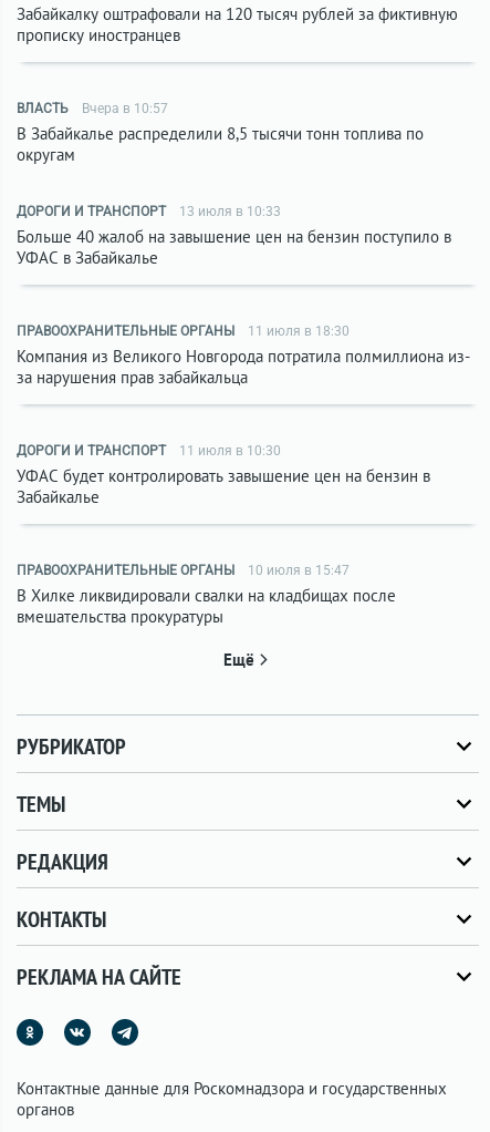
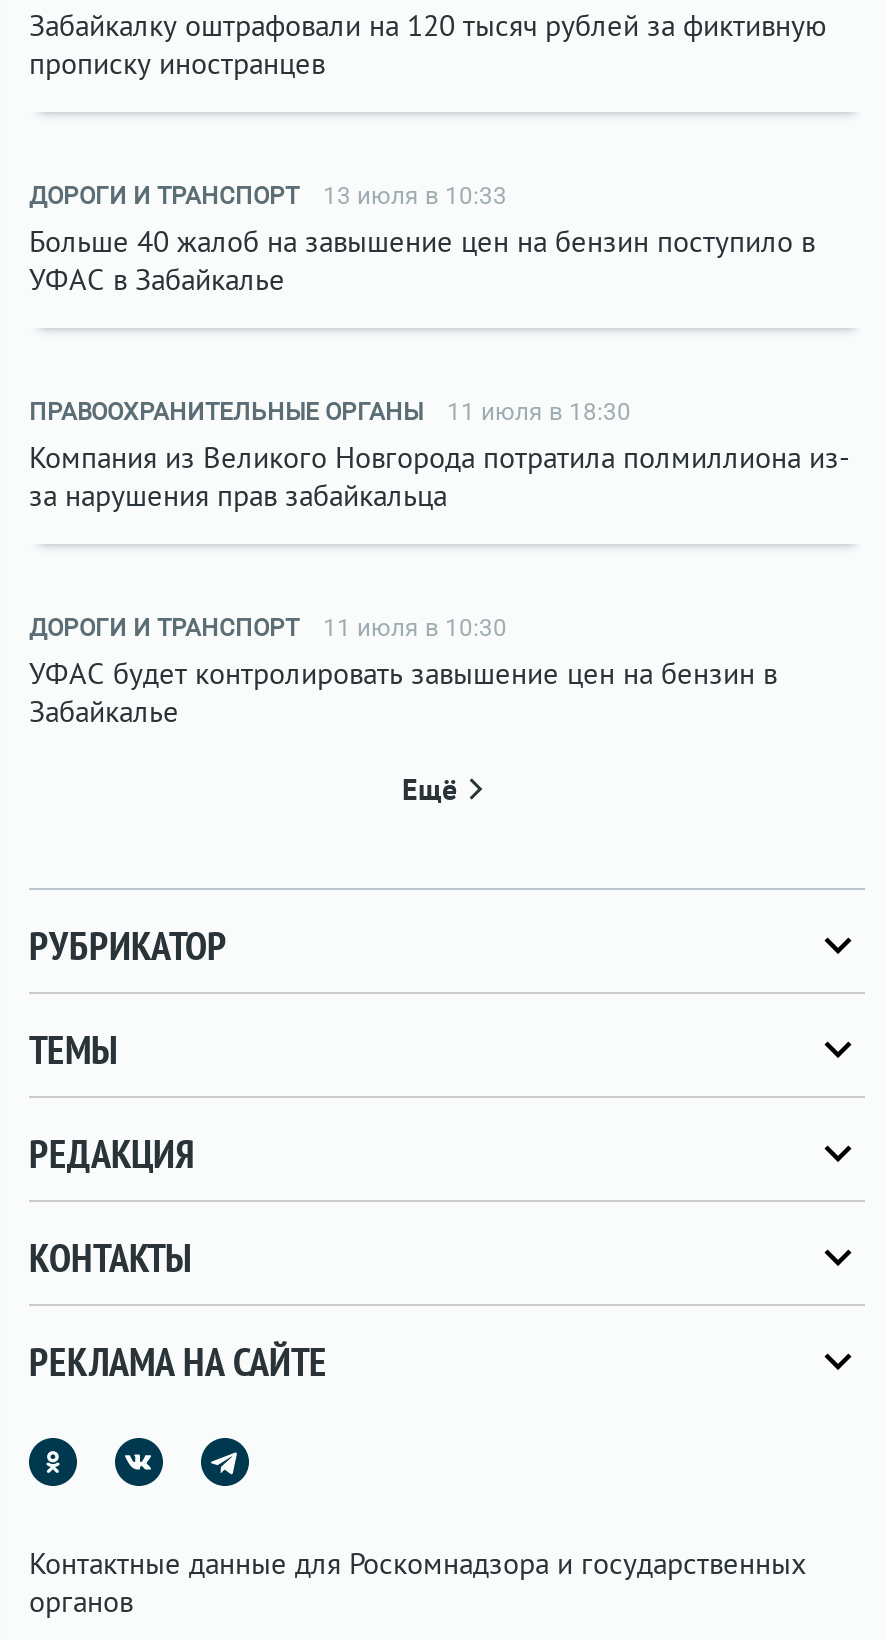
- ВЛАСТЬ
- Вчера в 10:57
- В Забайкалье распределили 8,5 тысячи тонн топлива по
- округам

- ПРАВООХРАНИТЕЛЬНЫЕ ОРГАНЫ
- 10 июля в 15:47
- В Хилке ликвидировали свалки на кладбищах после
- вмешательства прокуратуры
